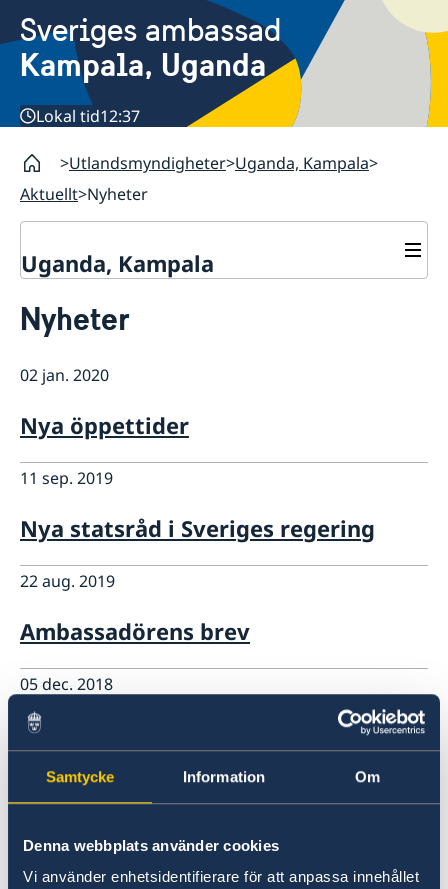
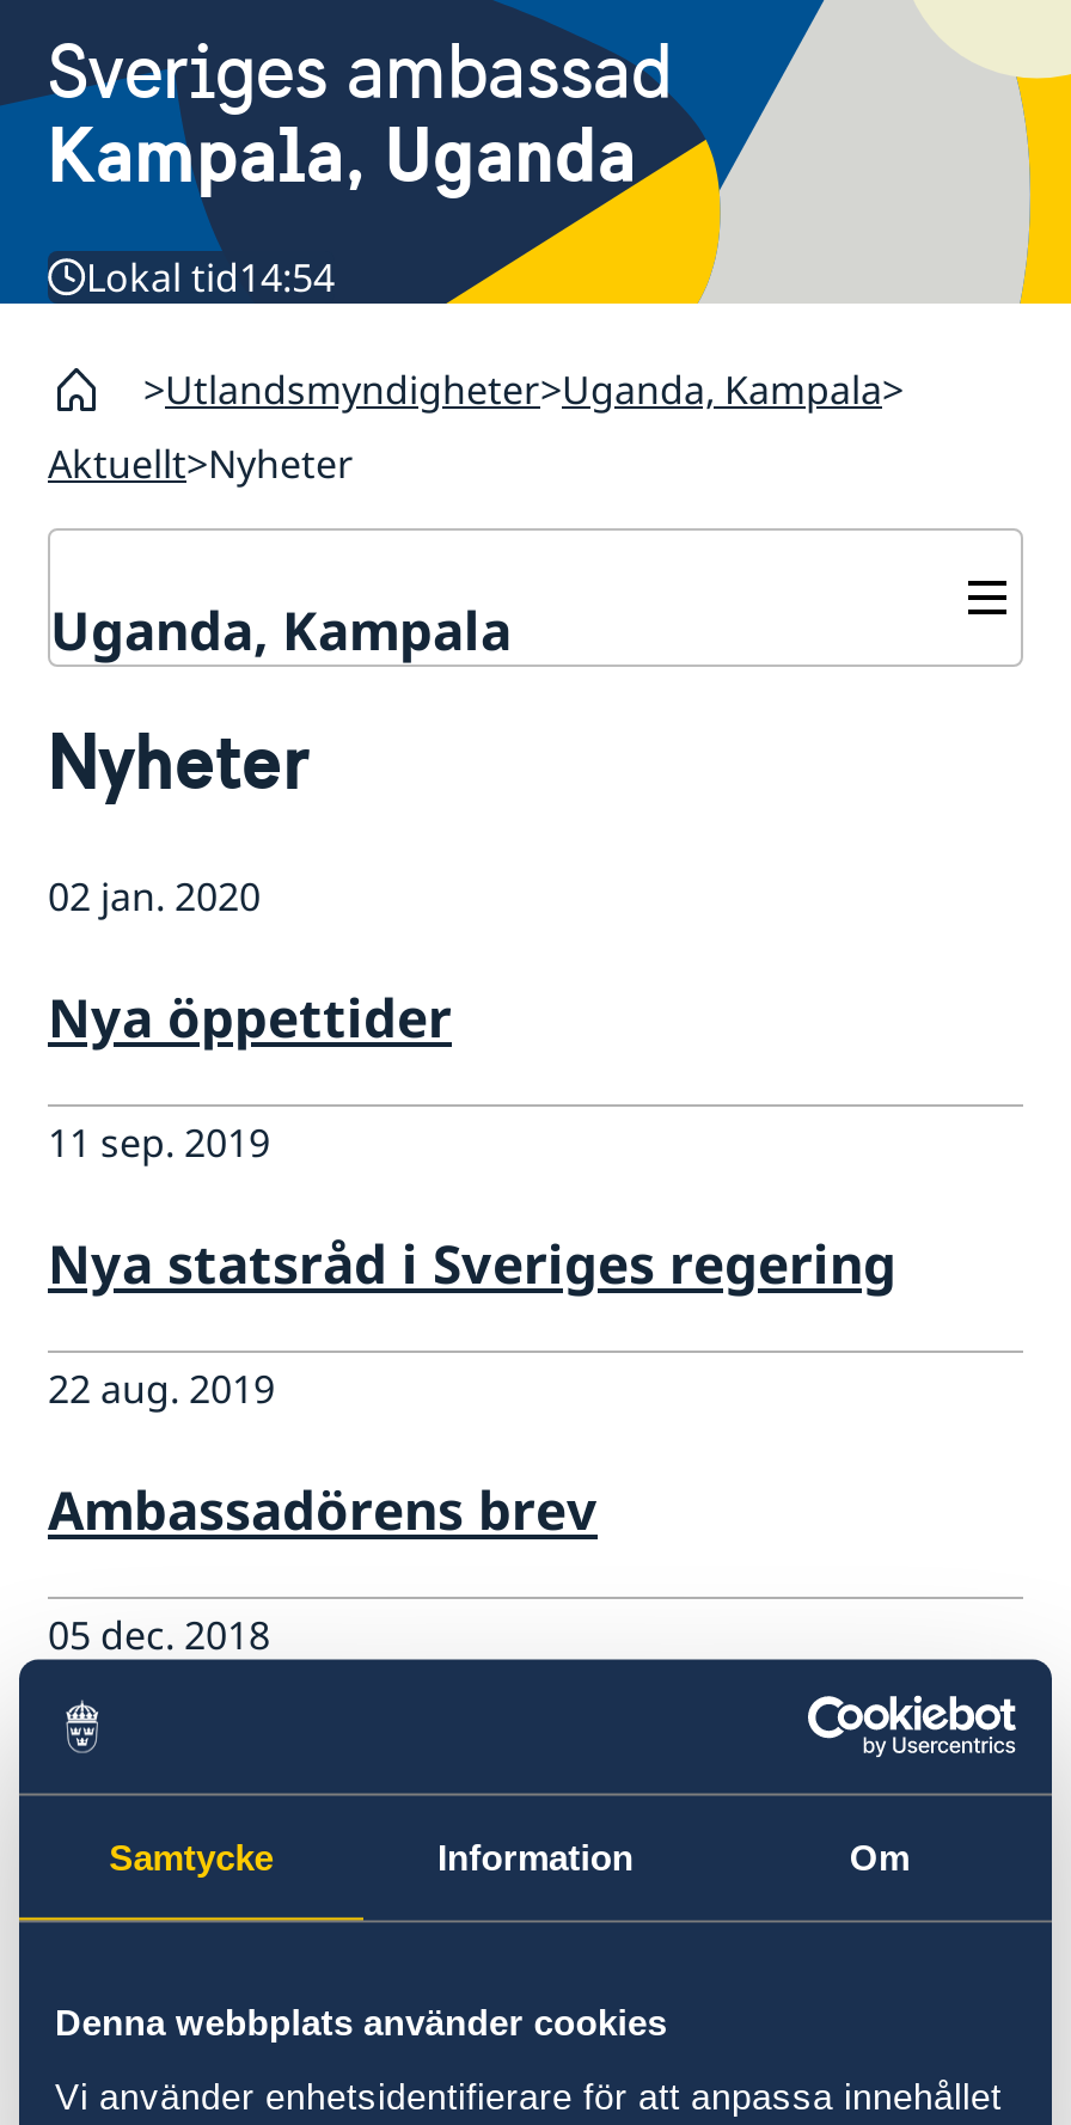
- Lokal tid12:37
+ Lokal tid14:54
